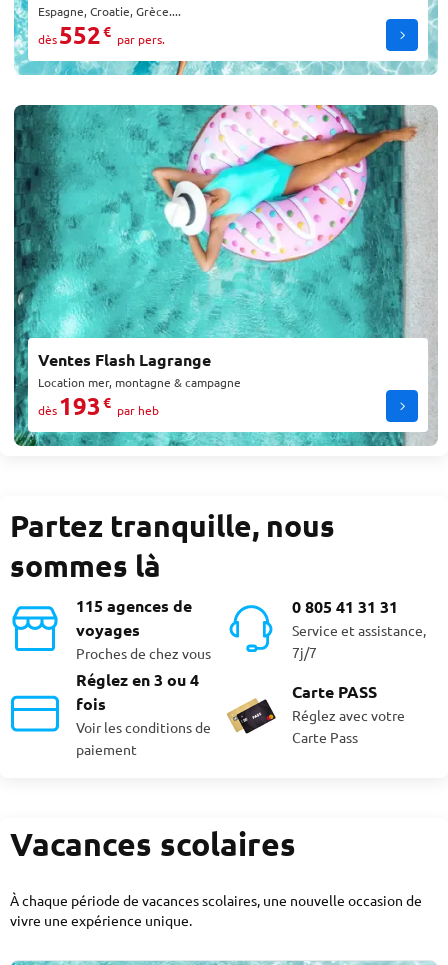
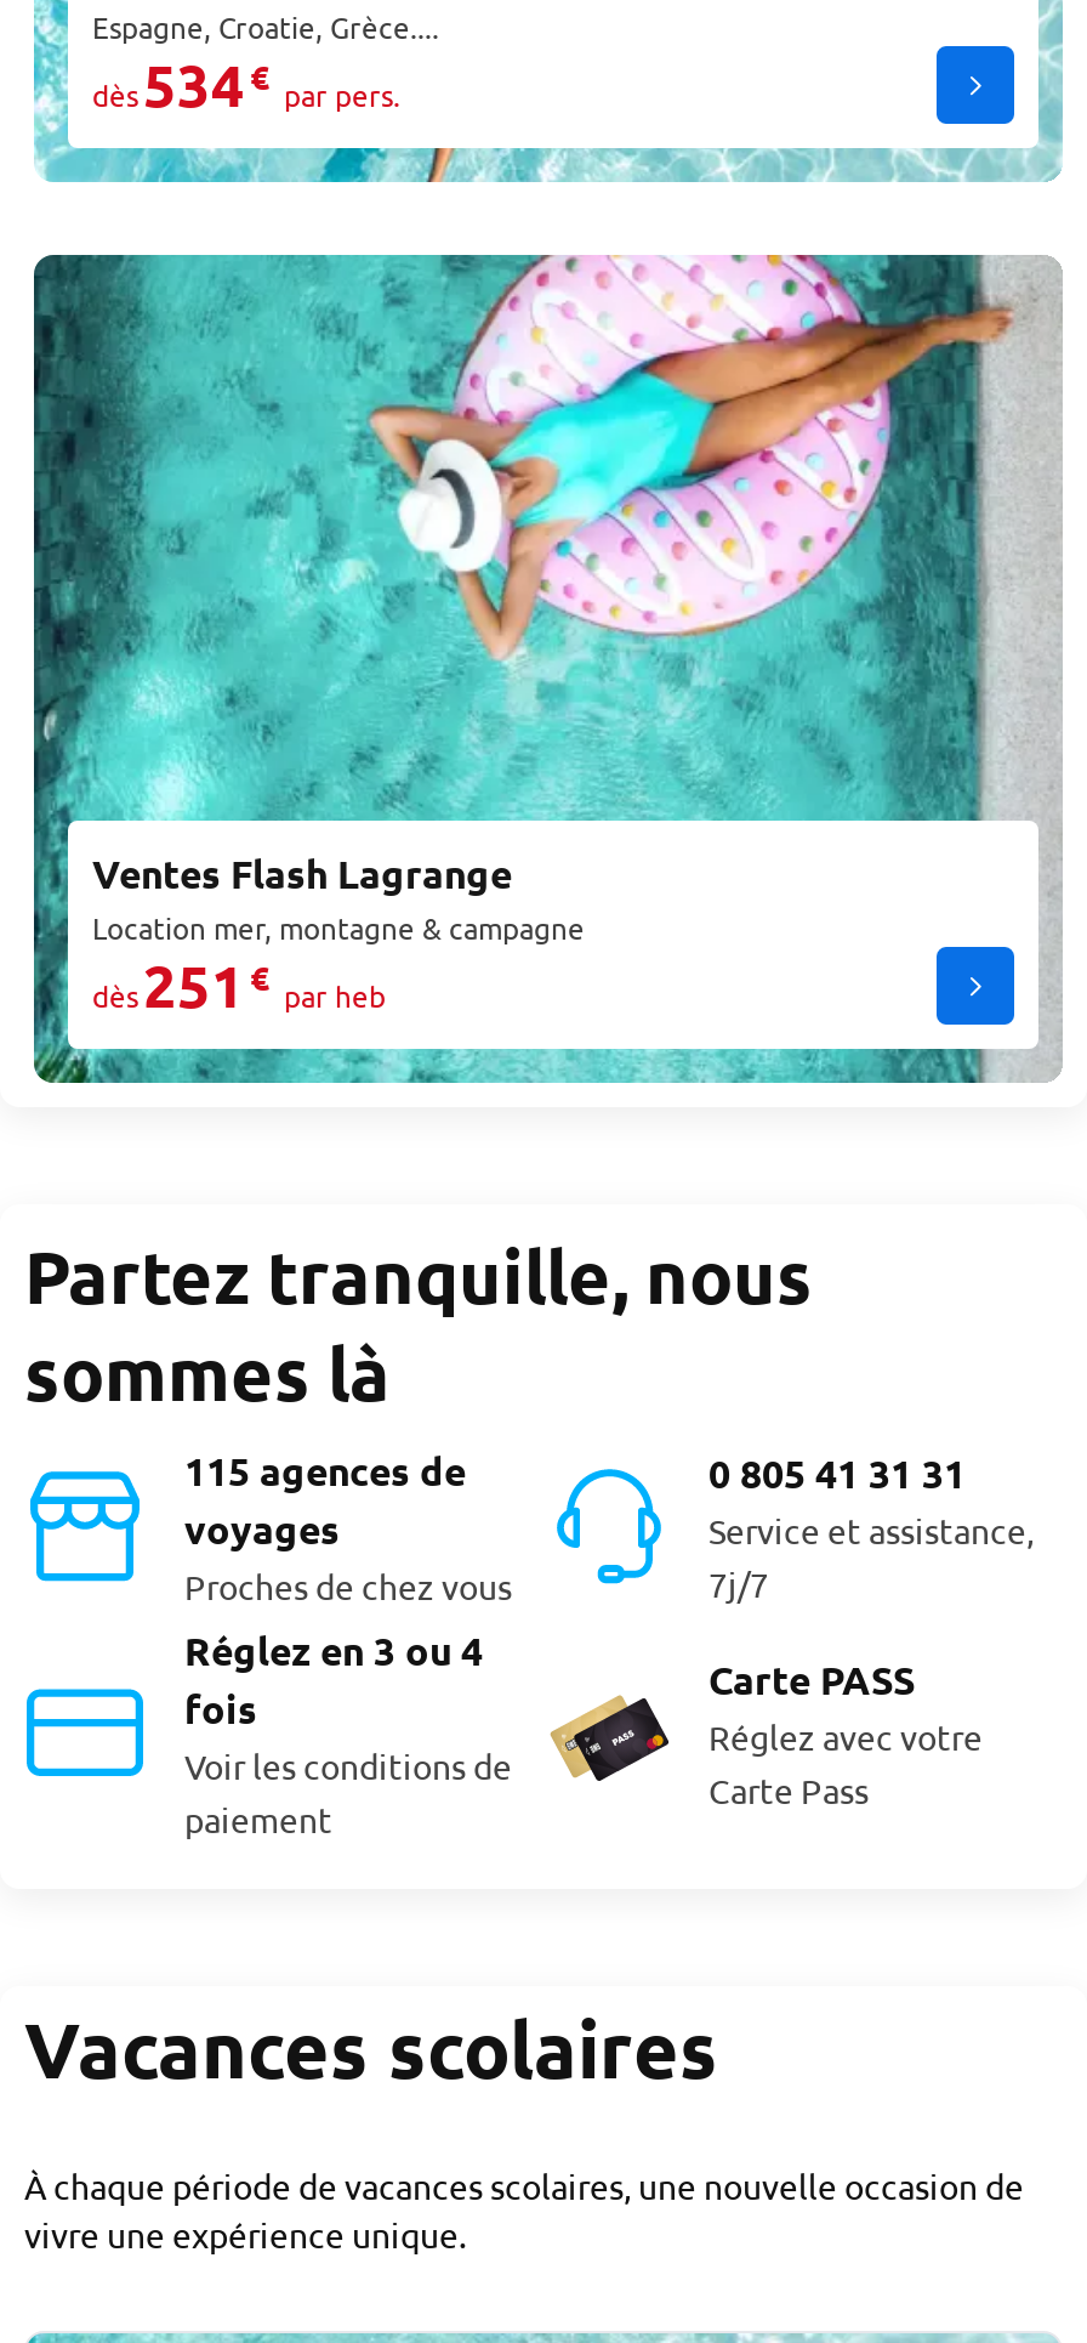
- dès 552 € par pers.
+ dès 534 € par pers.

- dès 193 € par heb
+ dès 251 € par heb
